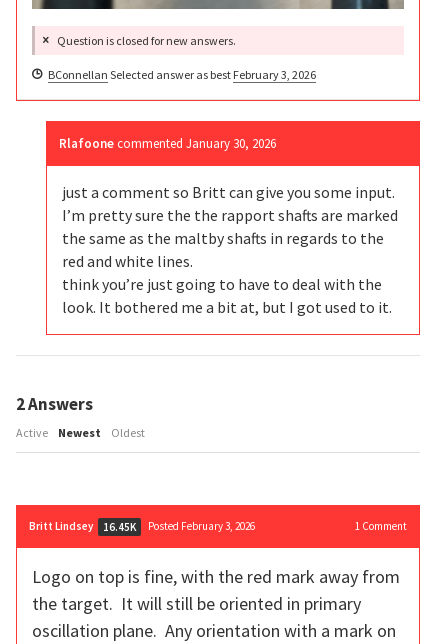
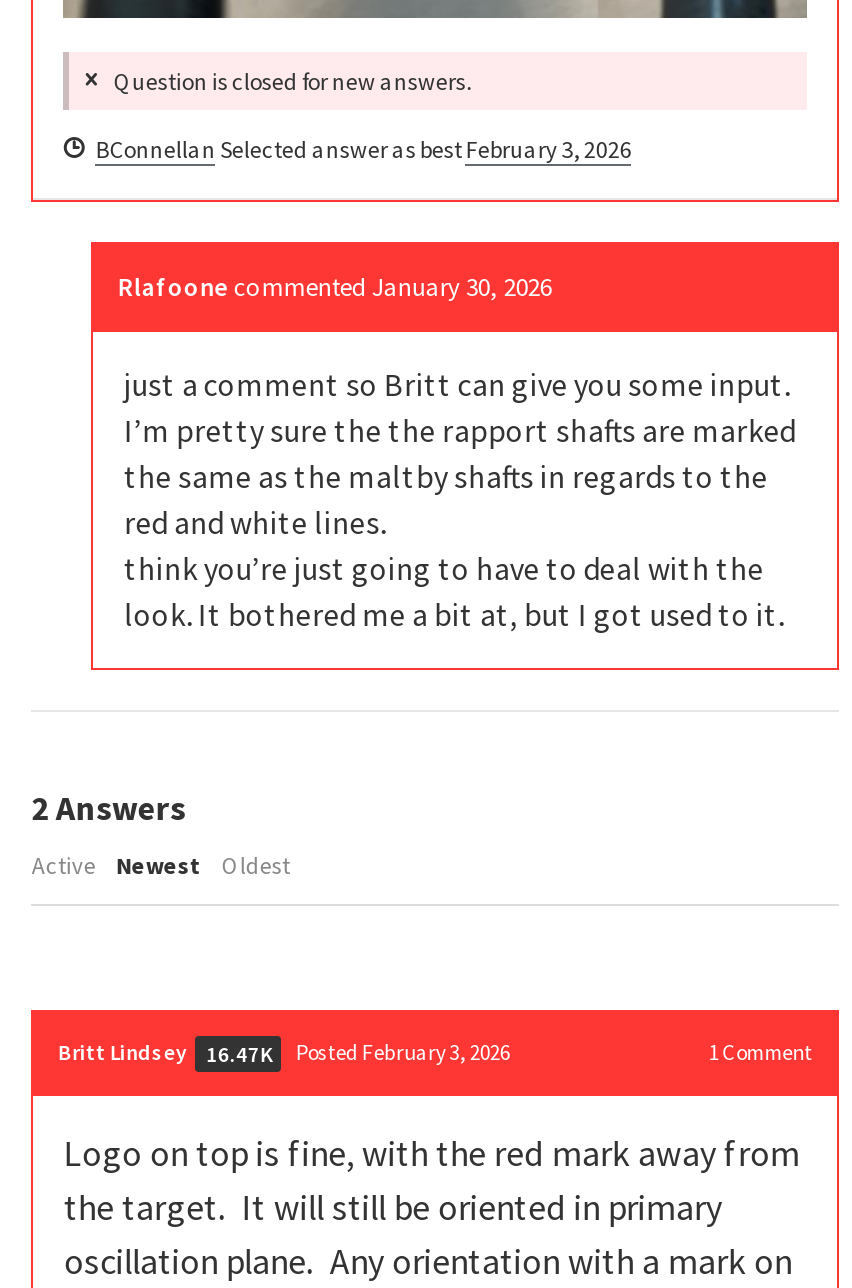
- Britt Lindsey 16.45K Posted February 3, 2026
+ Britt Lindsey 16.47K Posted February 3, 2026
